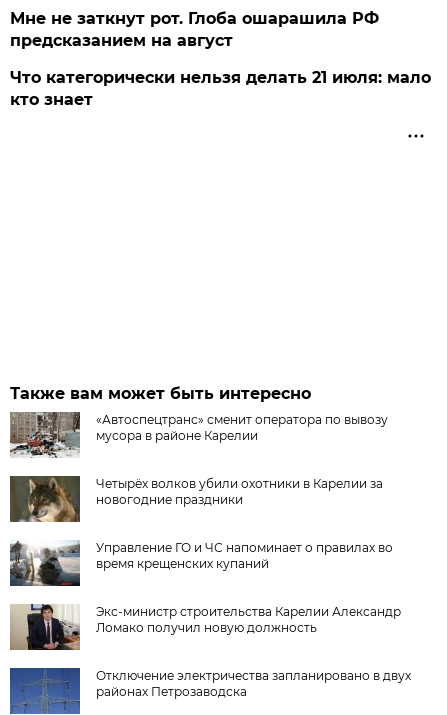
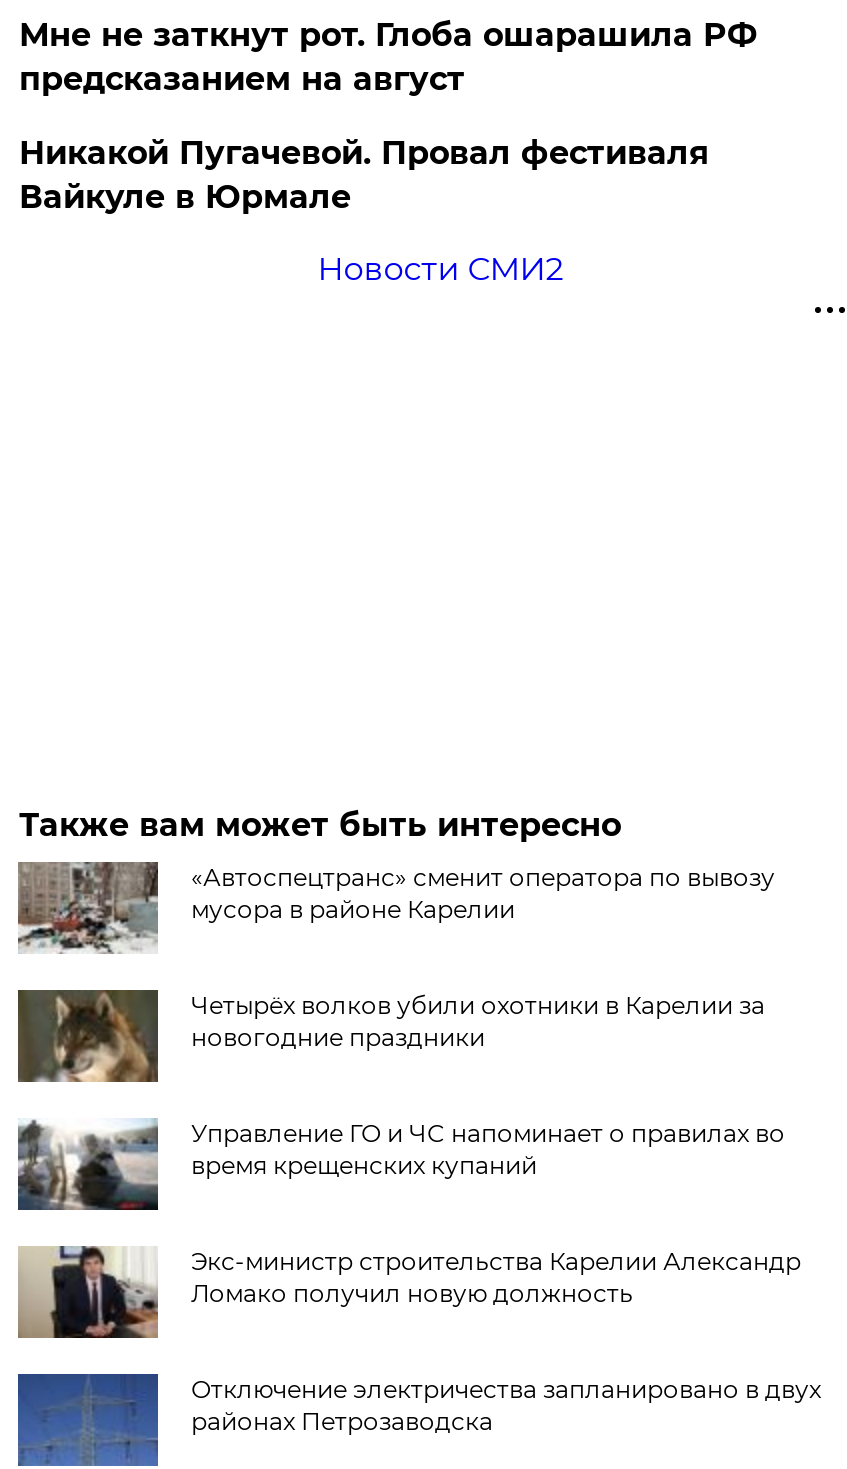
- Что категорически нельзя делать 21 июля: мало
- кто знает
+ Никакой Пугачевой. Провал фестиваля
+ Вайкуле в Юрмале
+ Новости СМИ2
